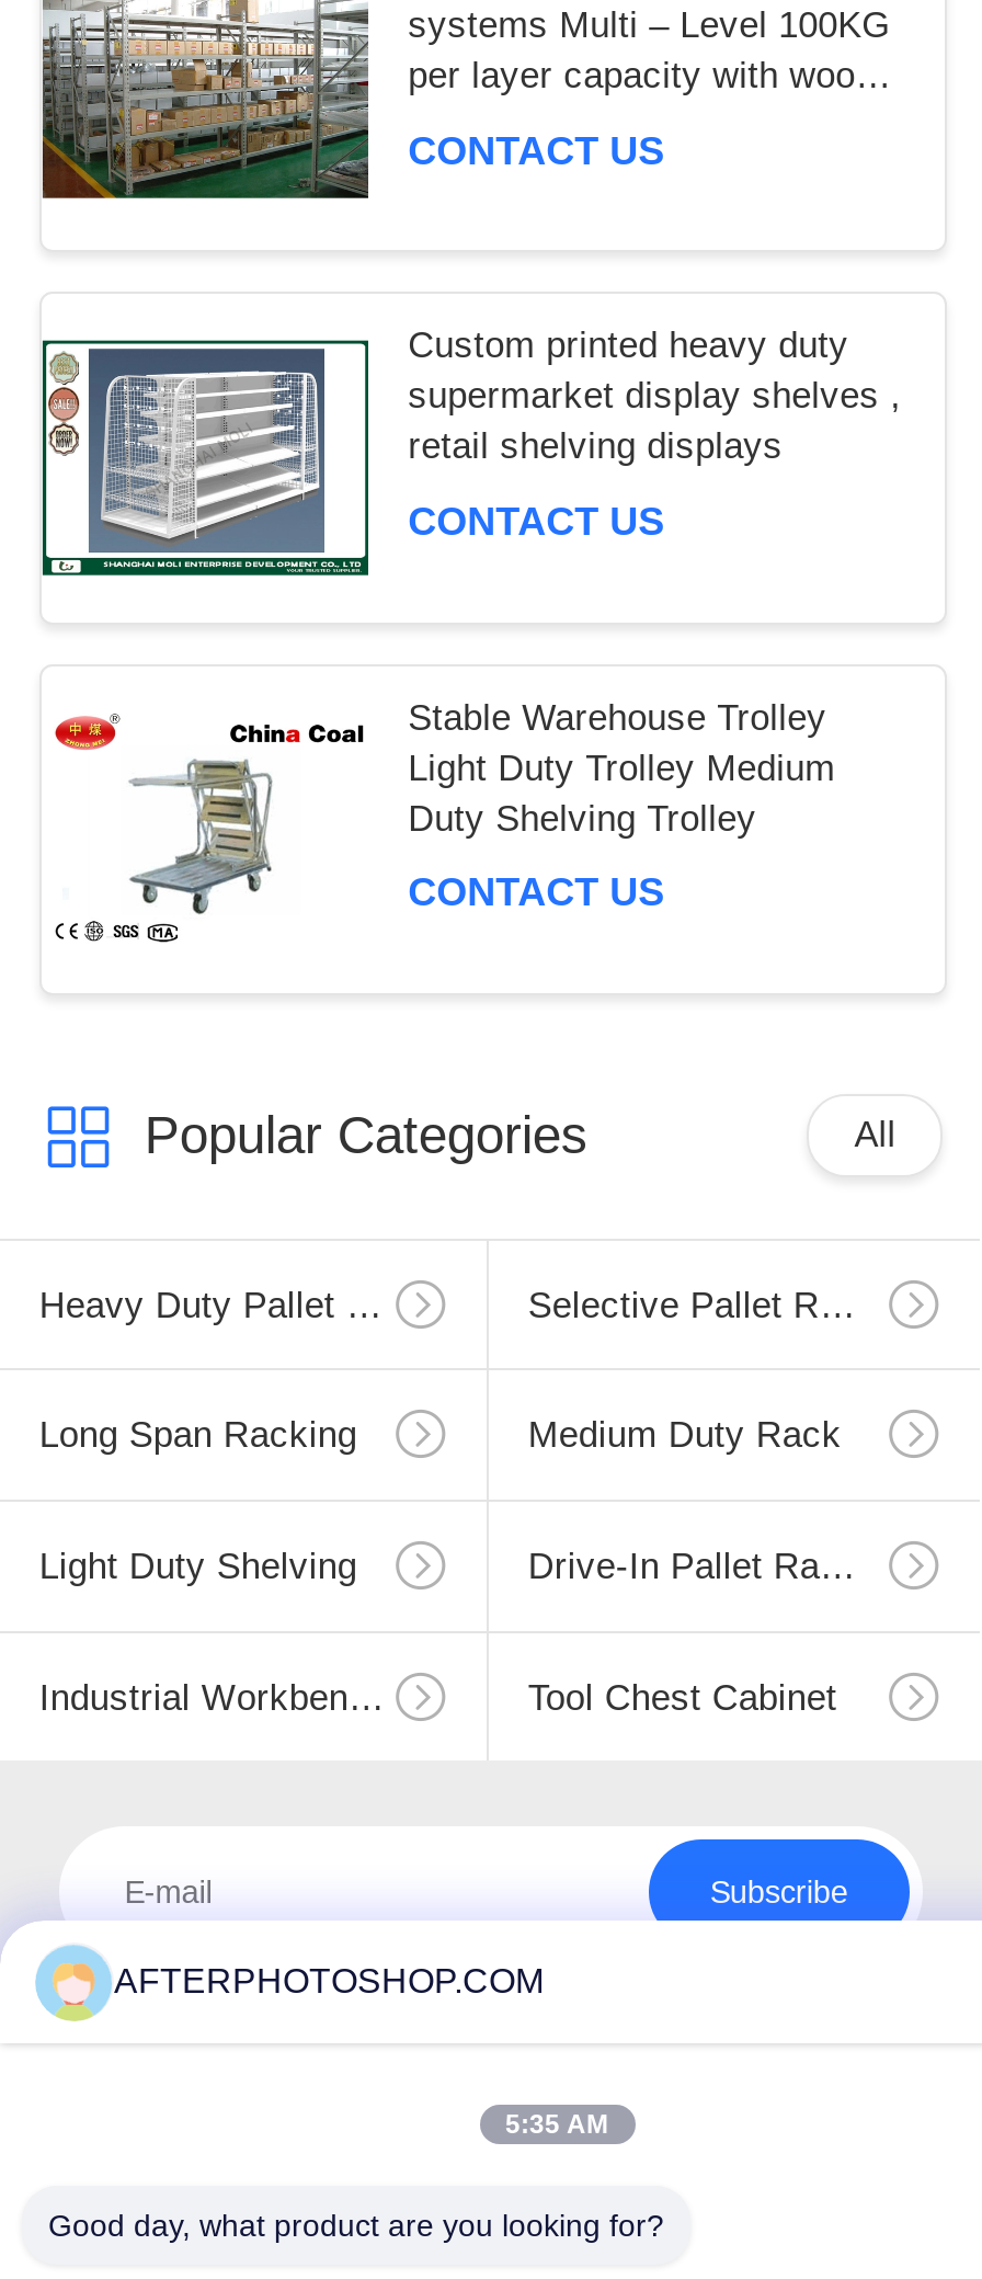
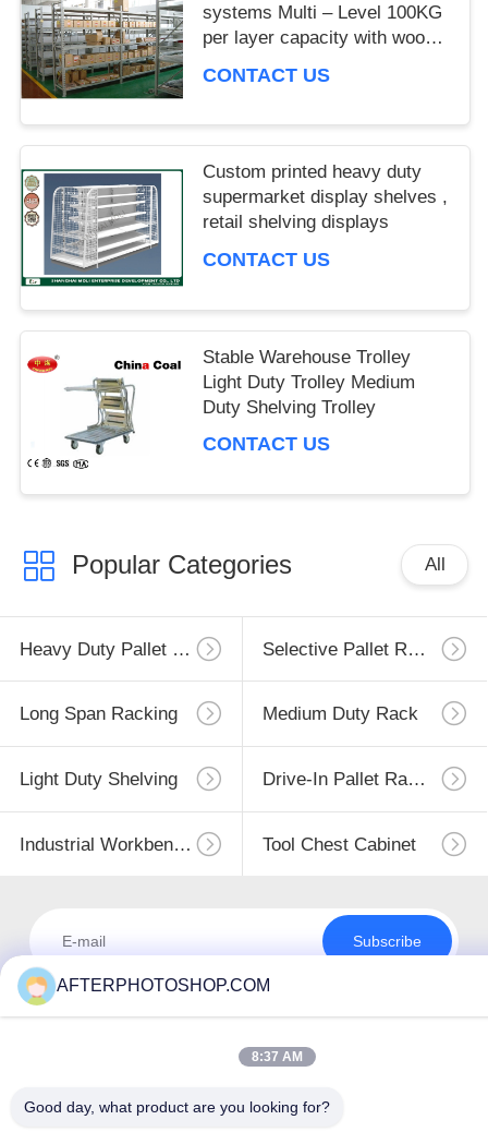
- 5:35 AM
+ 8:37 AM
